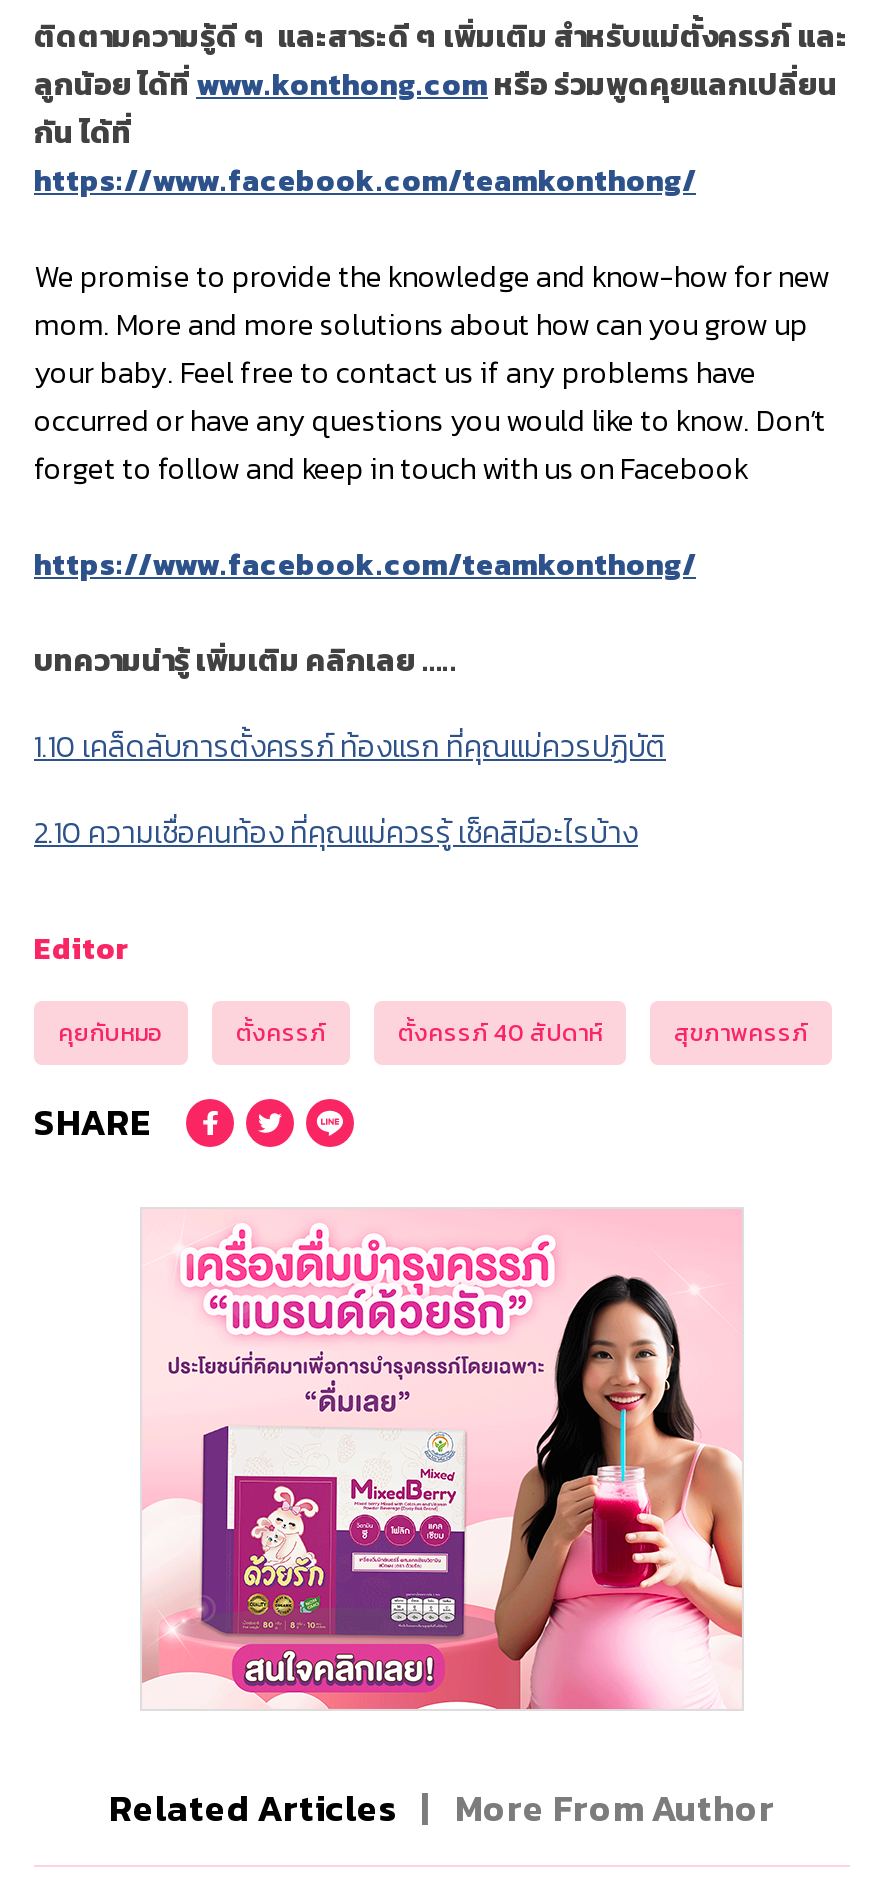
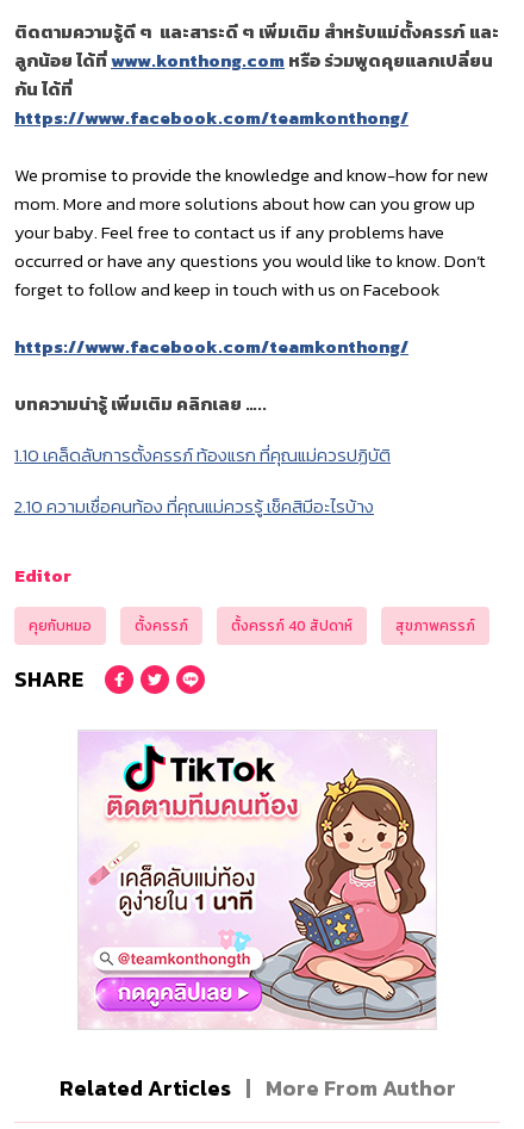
- [image]
+ [image]
